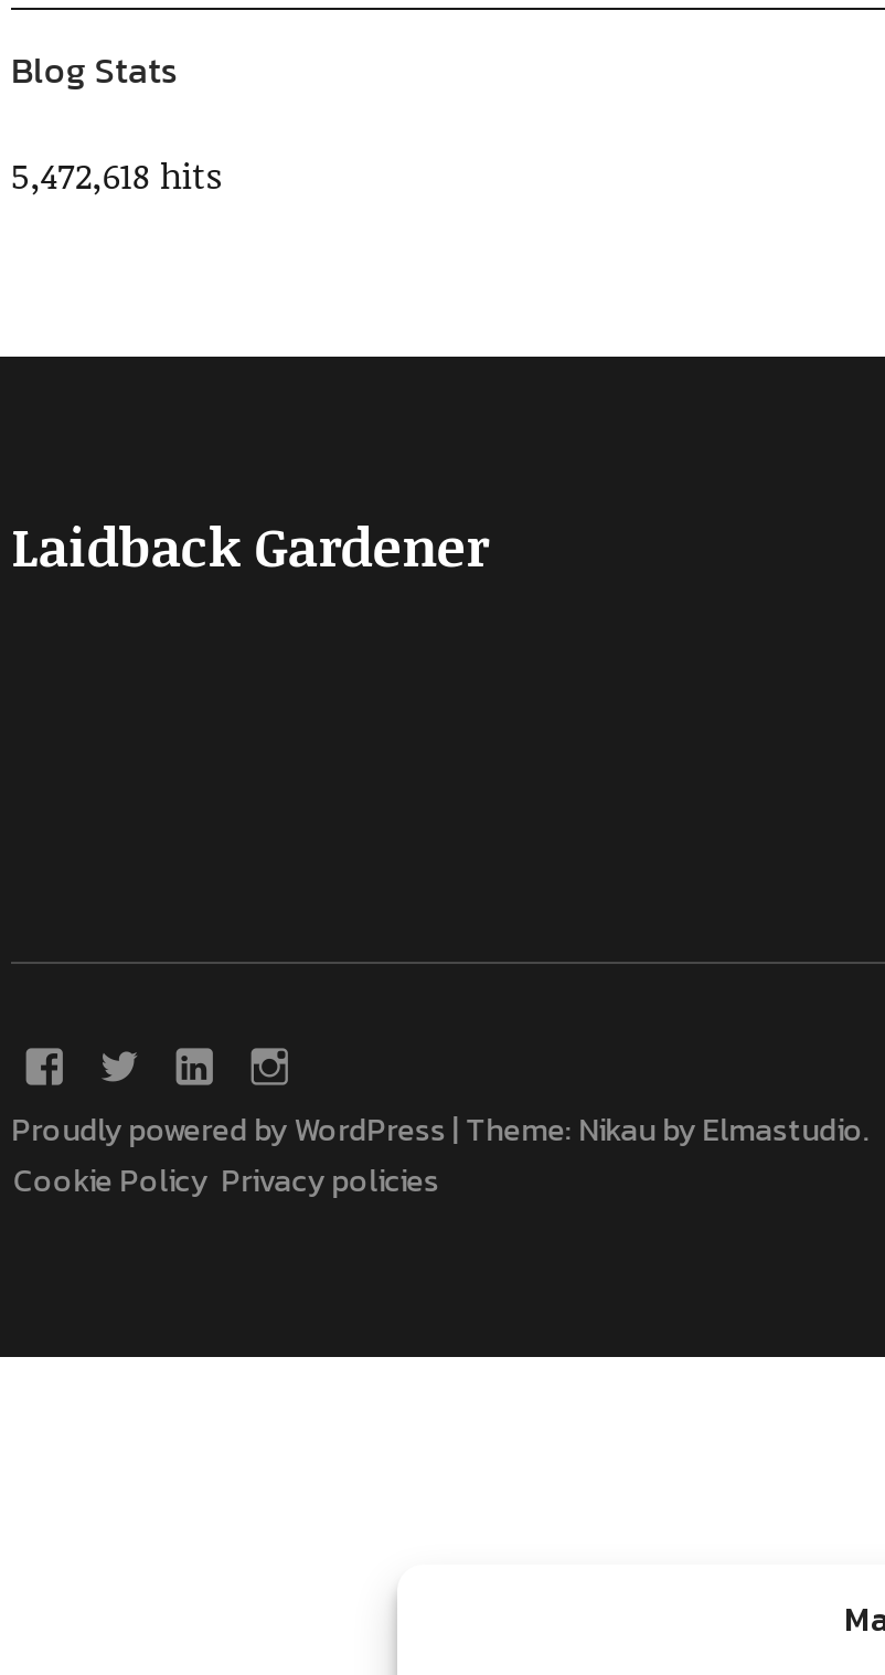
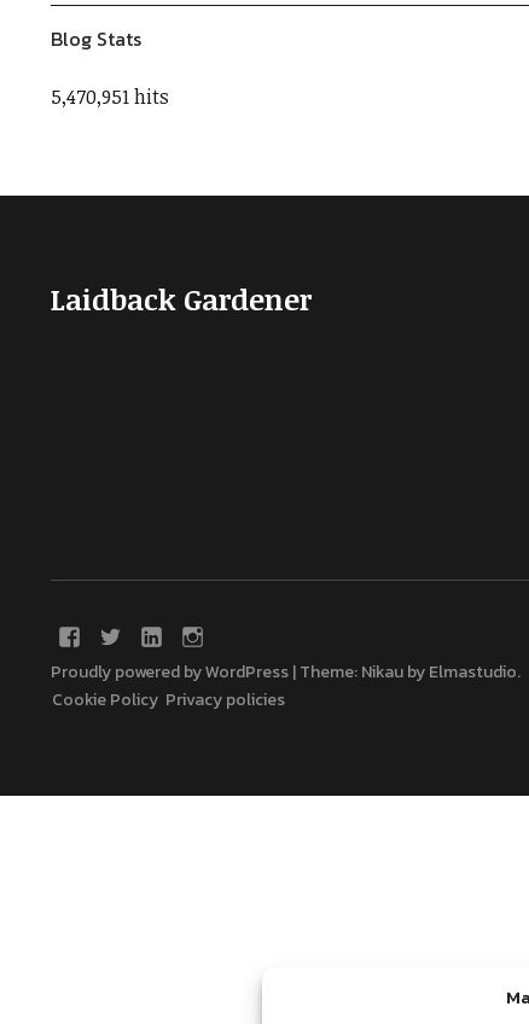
- 5,472,618 hits
+ 5,470,951 hits
